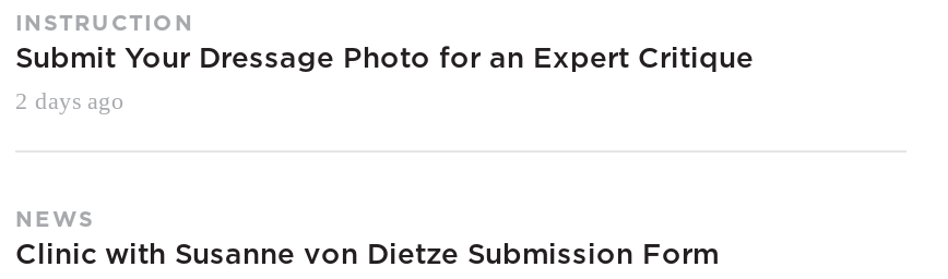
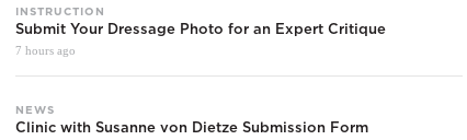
- 2 days ago
+ 7 hours ago
